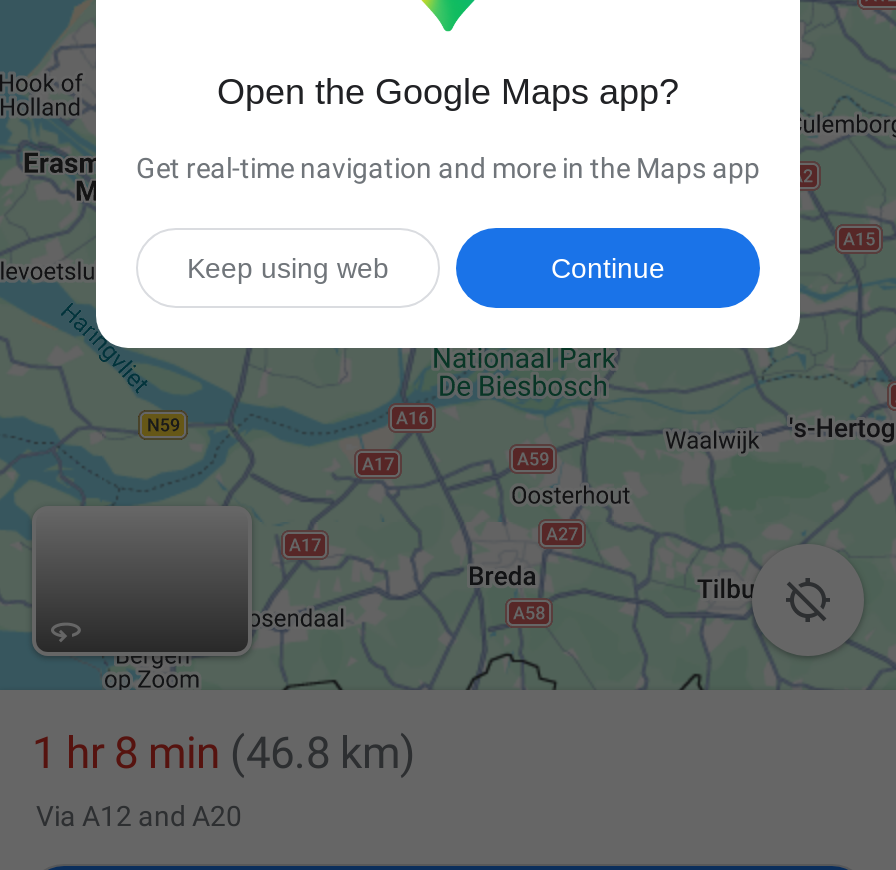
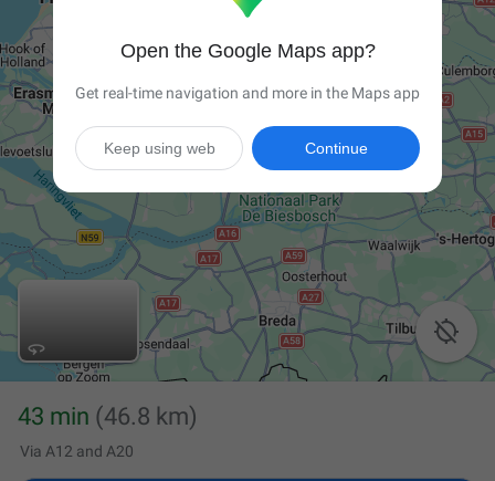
- 1 hr 8 min (46.8 km)
+ 43 min (46.8 km)
